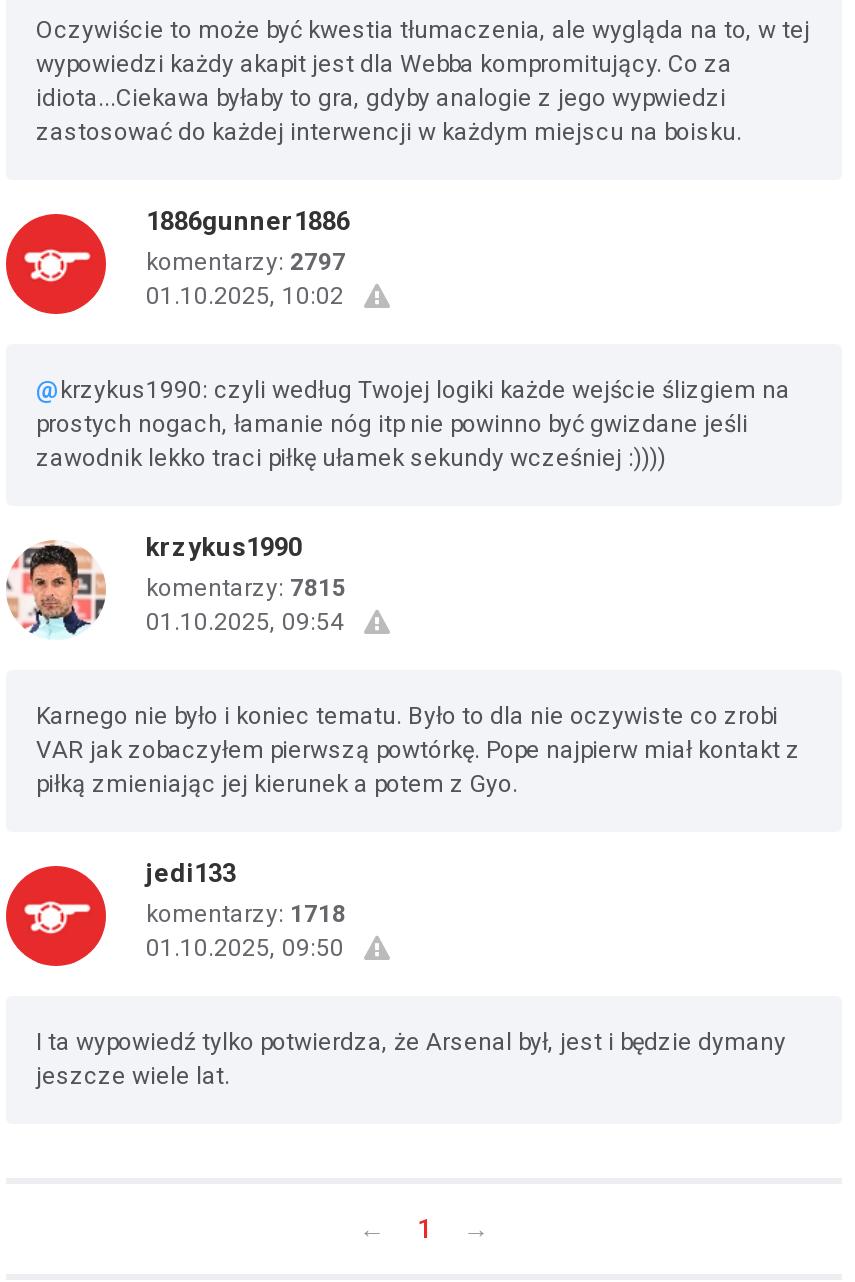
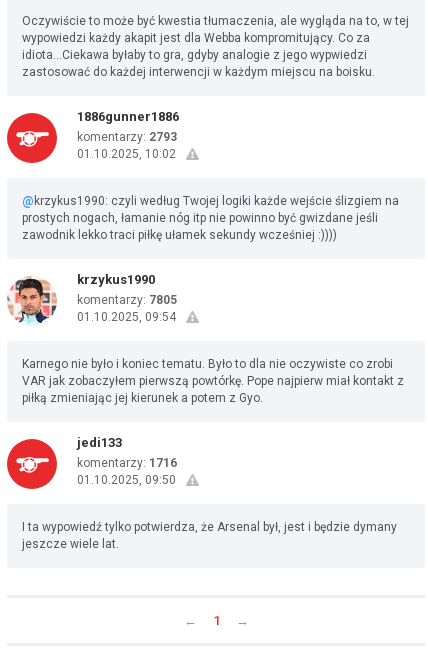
- komentarzy: 2797
+ komentarzy: 2793

- komentarzy: 7815
+ komentarzy: 7805

- komentarzy: 1718
+ komentarzy: 1716
